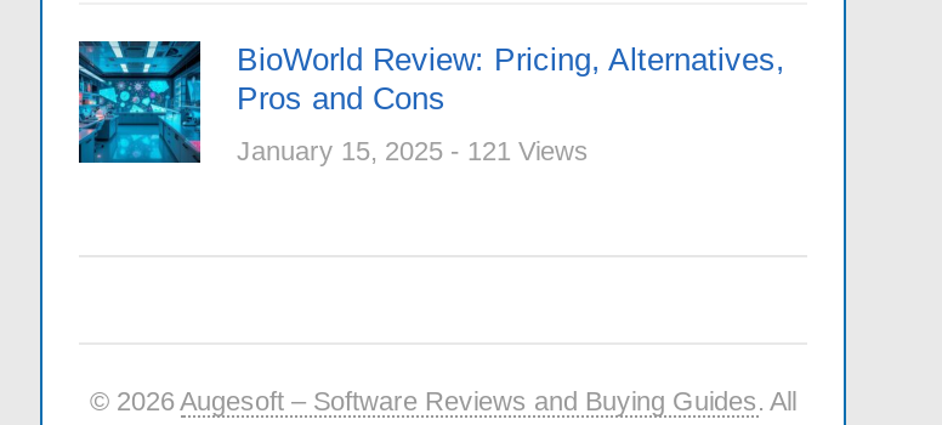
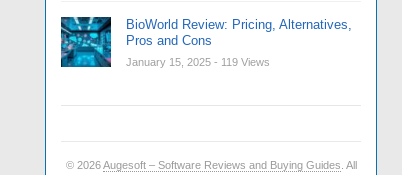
- January 15, 2025 - 121 Views
+ January 15, 2025 - 119 Views
